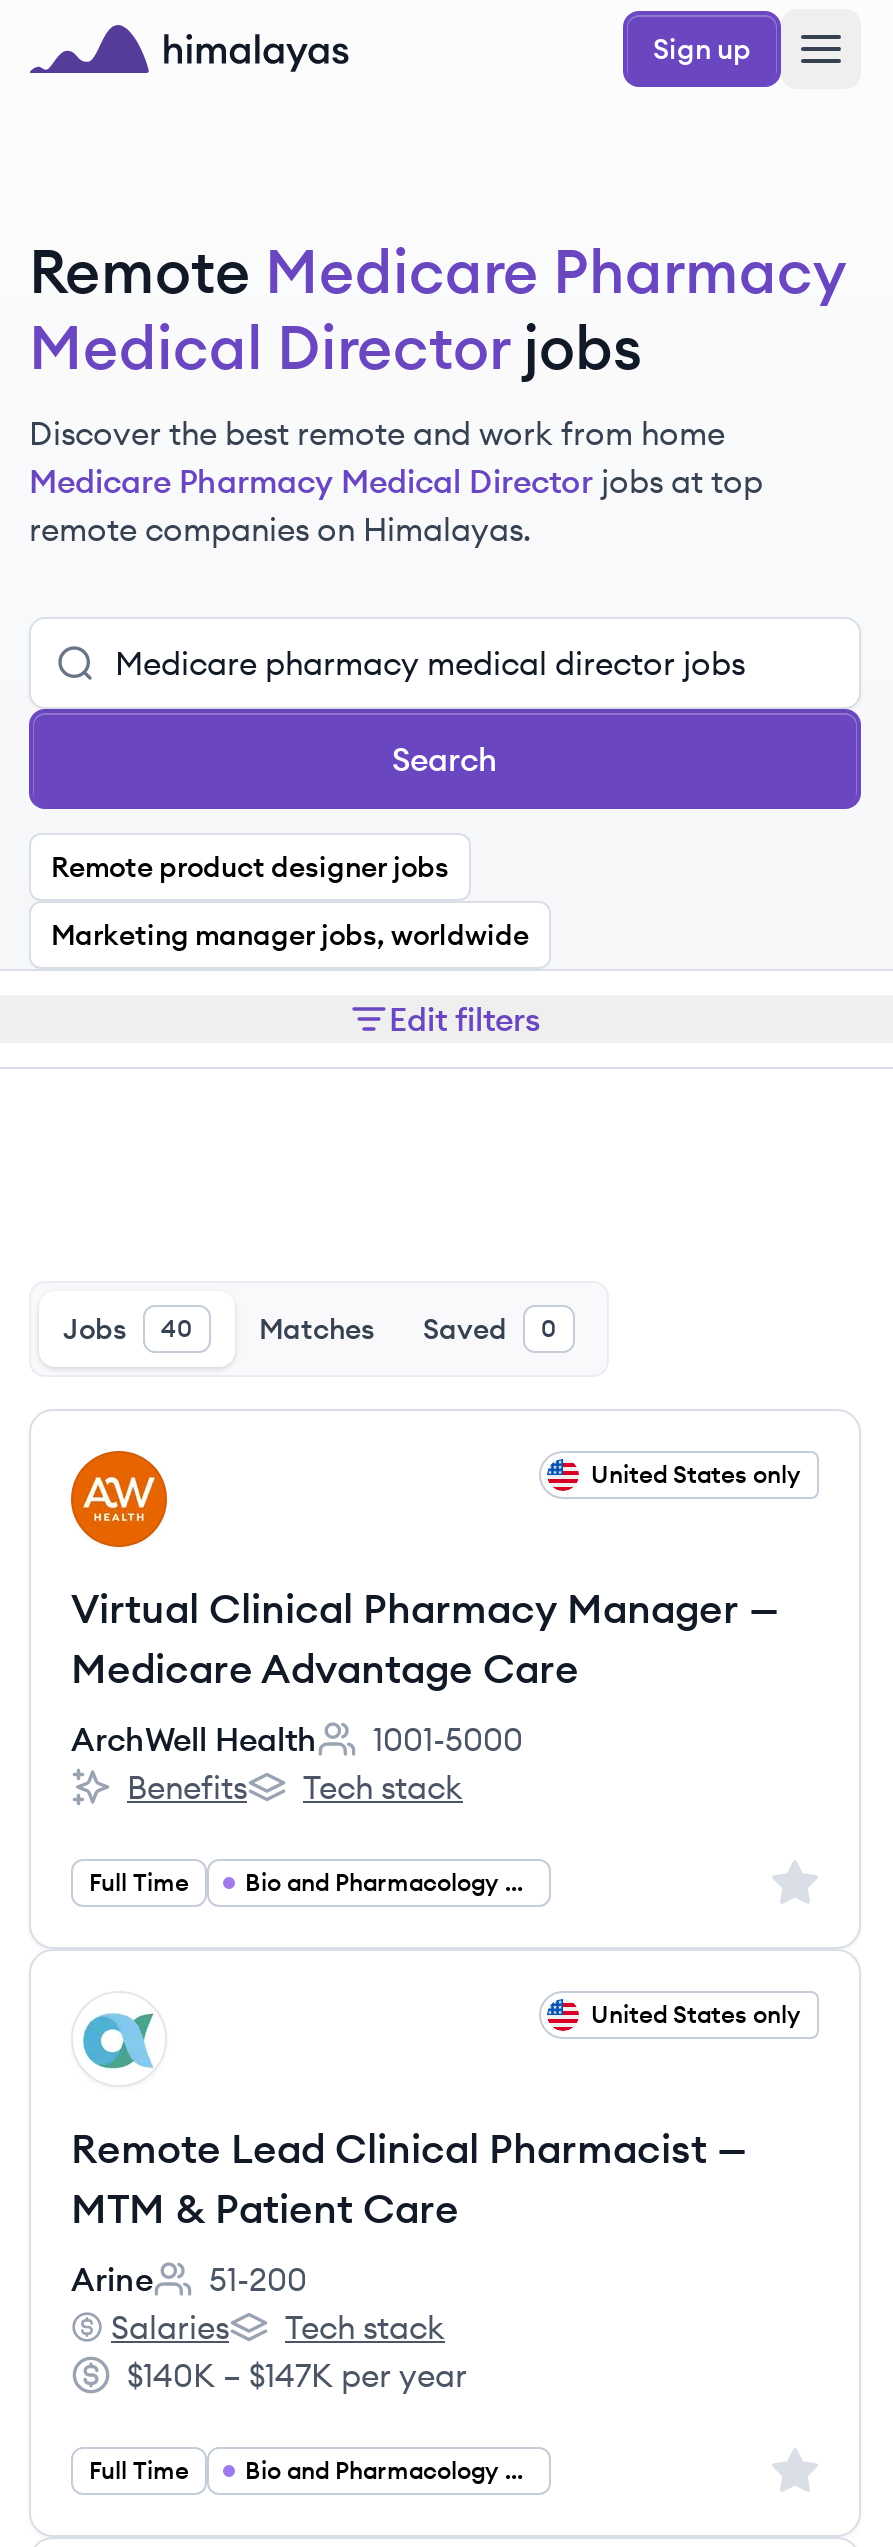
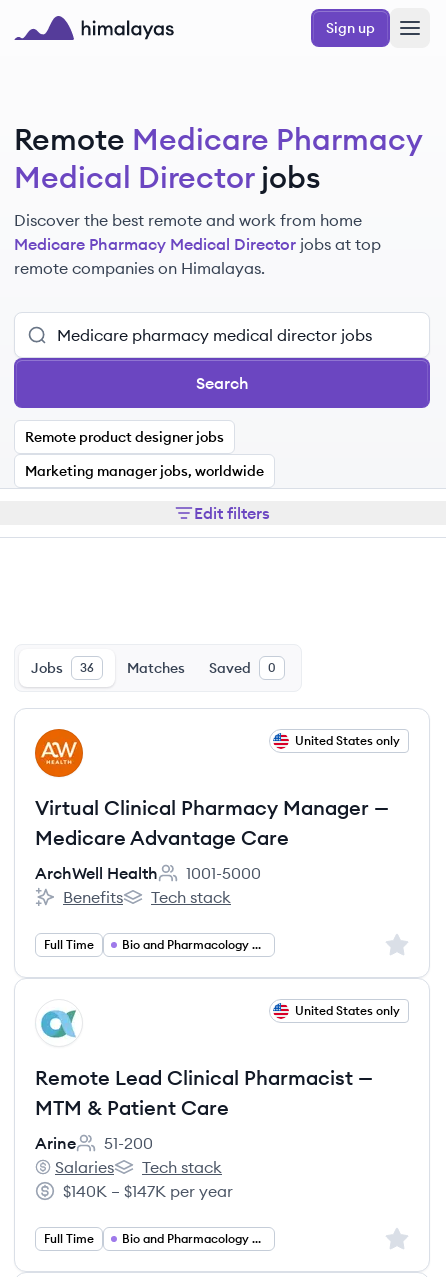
- Jobs 40
+ Jobs 36
